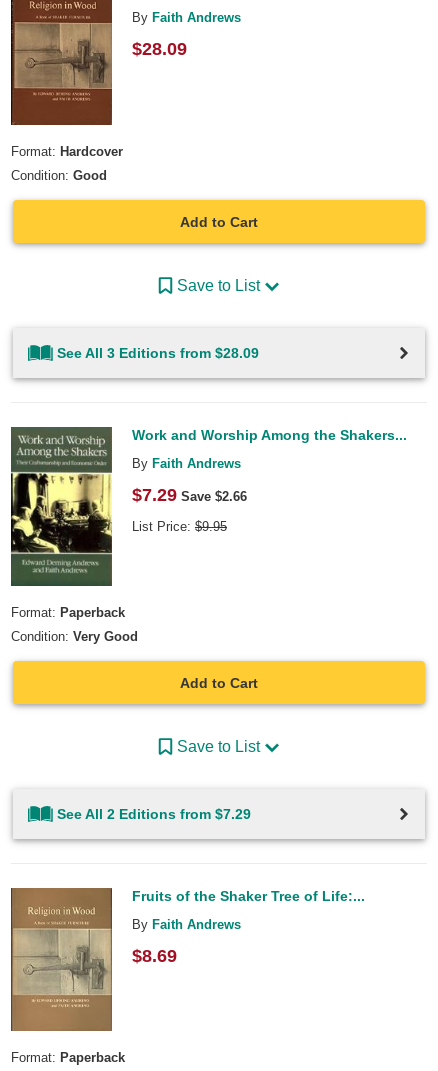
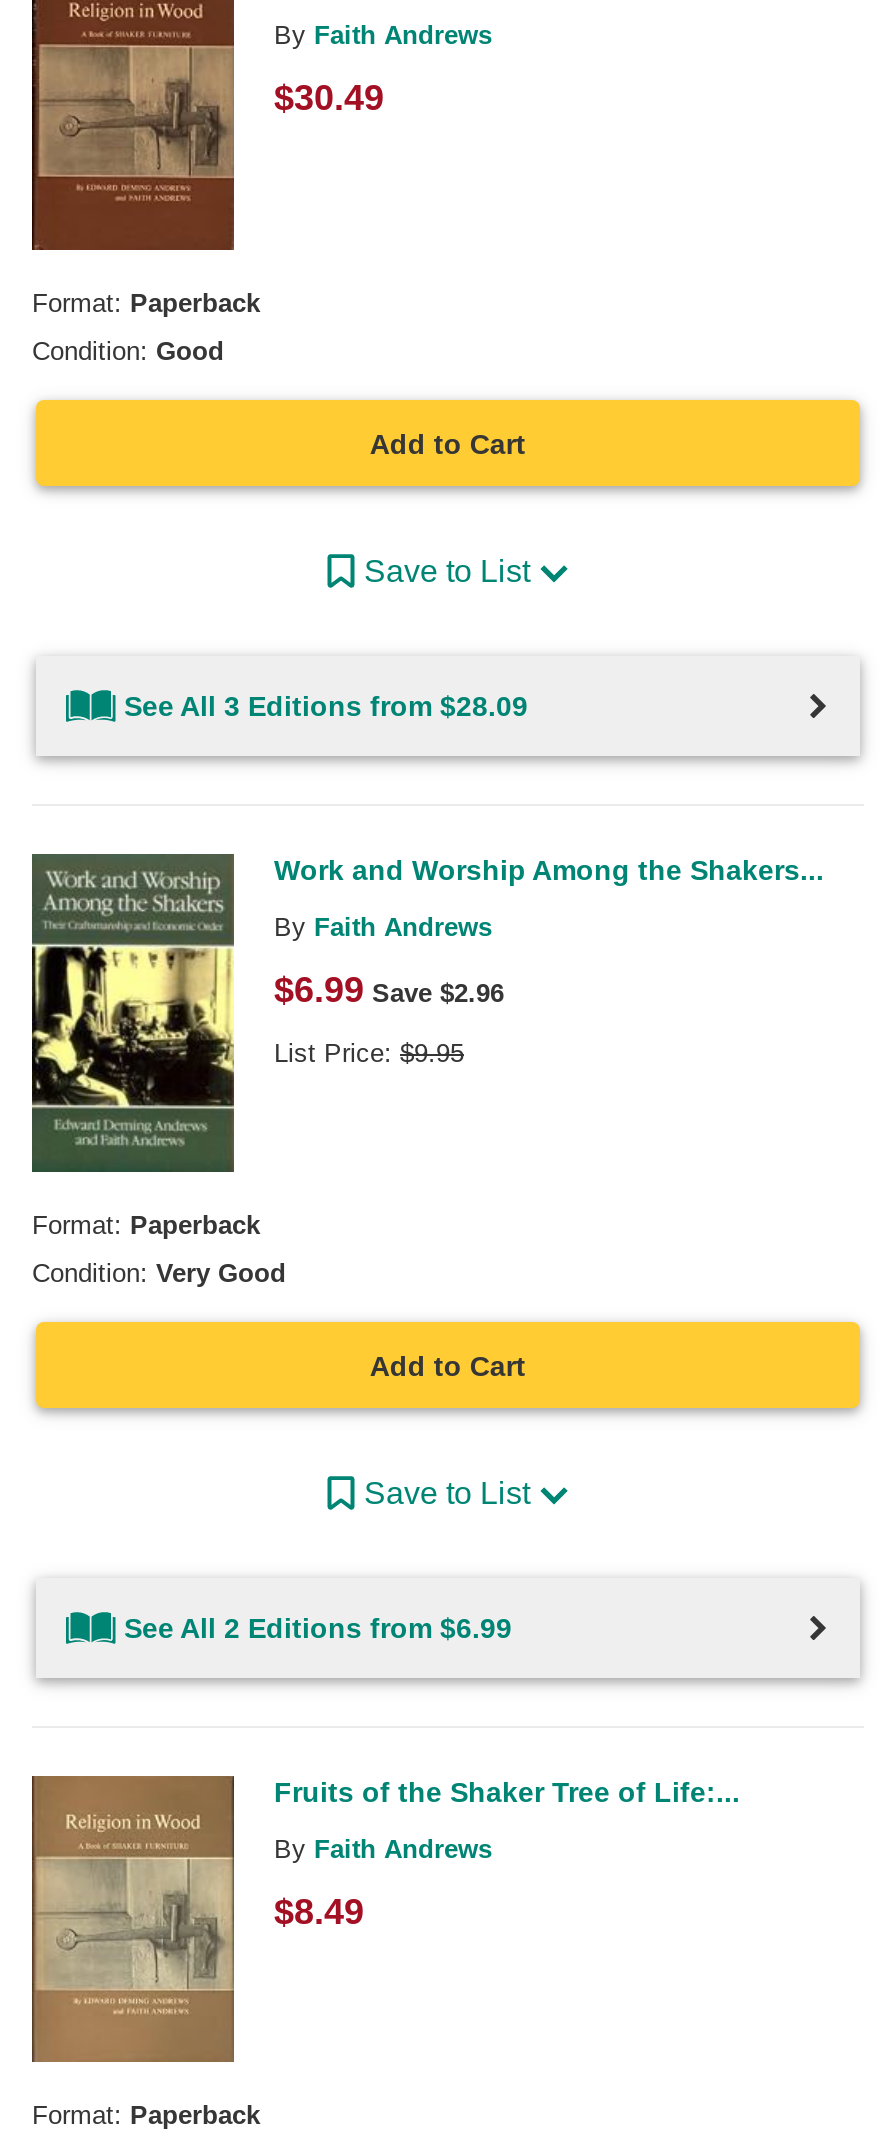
- $28.09
+ $30.49

- Format: Hardcover
+ Format: Paperback

- $7.29 Save $2.66
+ $6.99 Save $2.96

- See All 2 Editions from $7.29
+ See All 2 Editions from $6.99

- $8.69
+ $8.49
